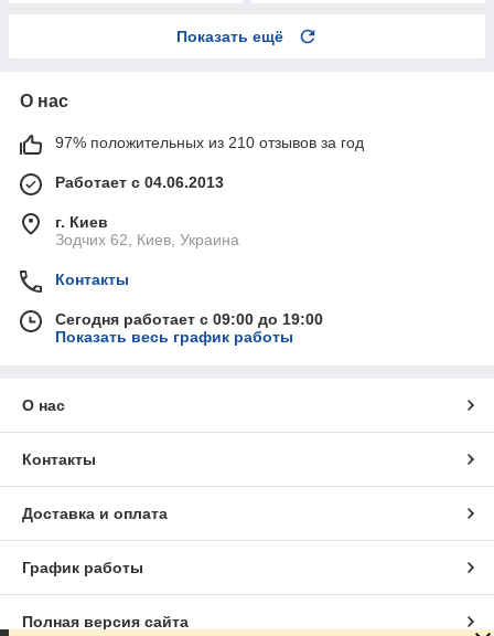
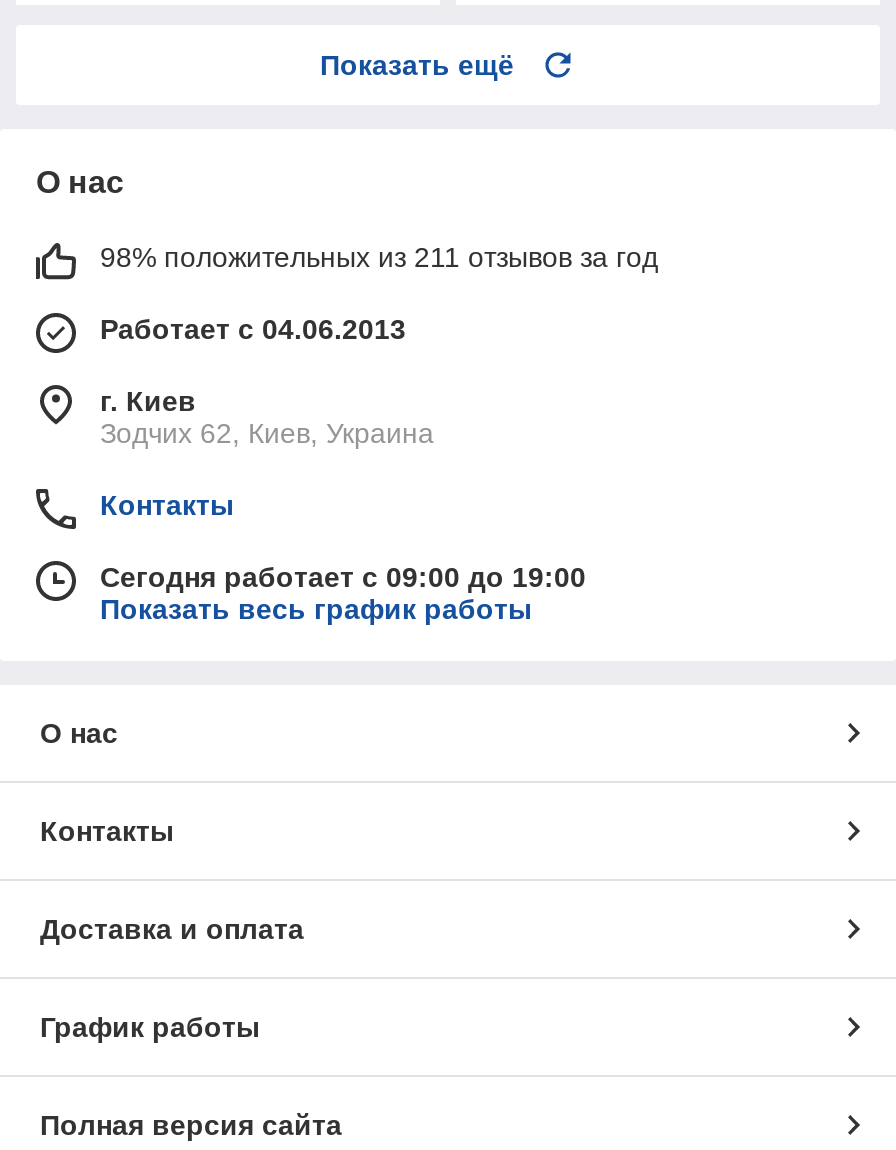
- 97% положительных из 210 отзывов за год
+ 98% положительных из 211 отзывов за год
